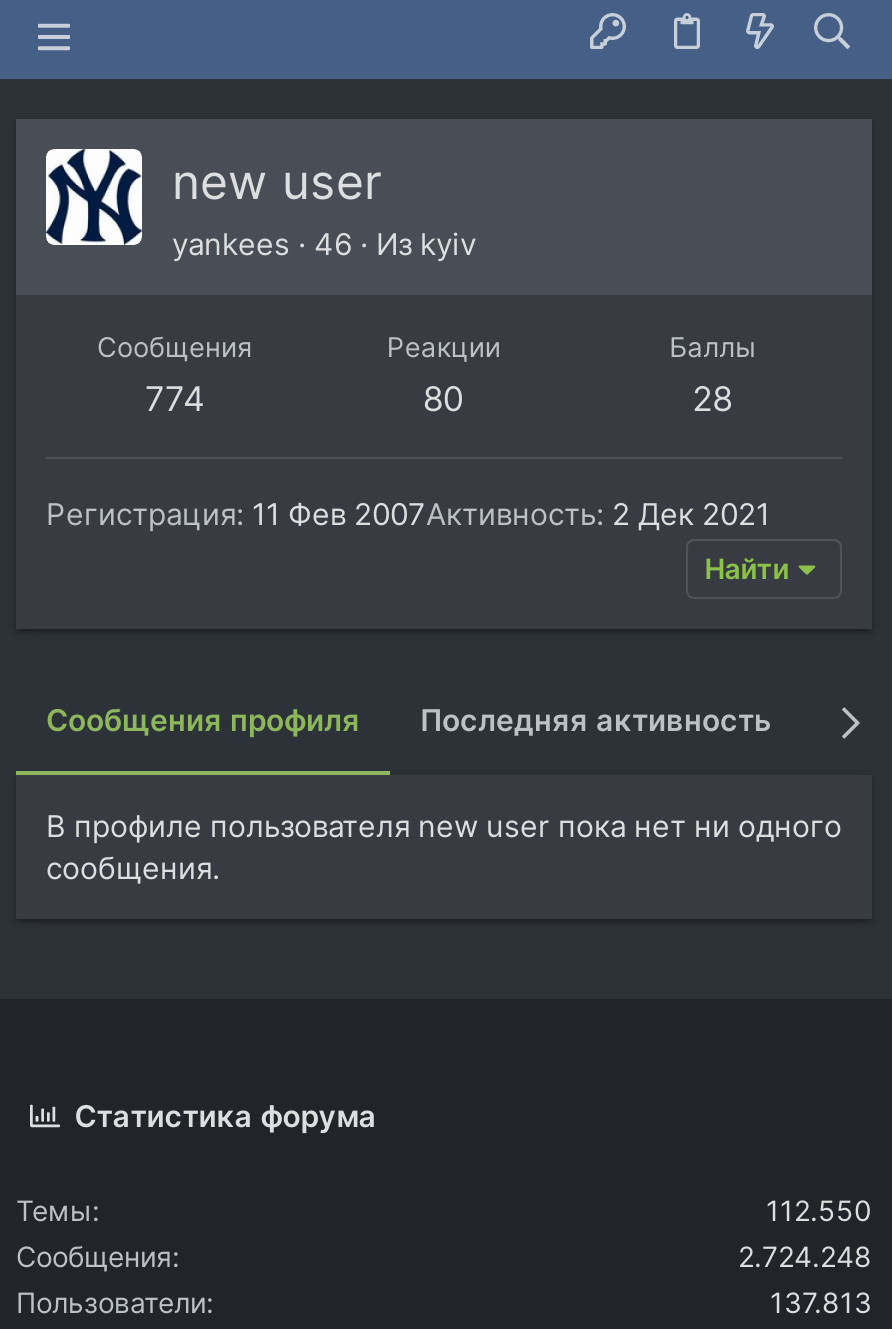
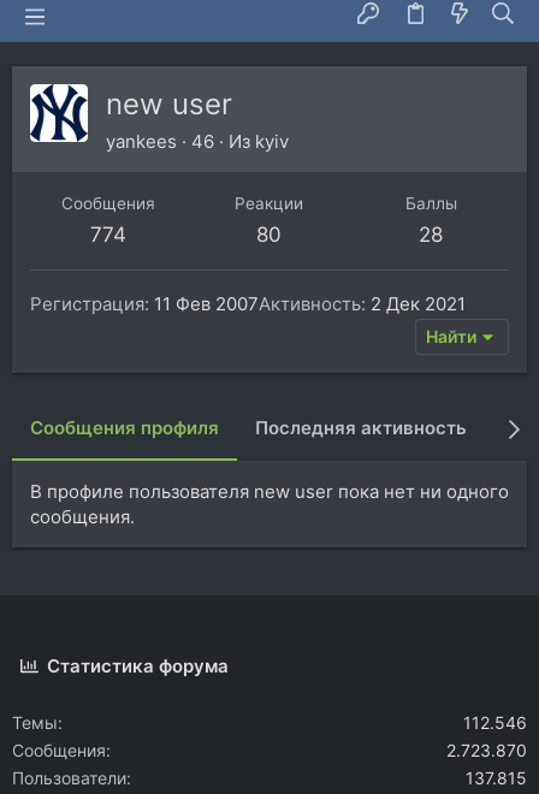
- 112.550
+ 112.546

- 2.724.248
+ 2.723.870

- 137.813
+ 137.815
